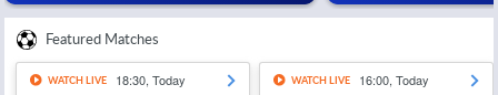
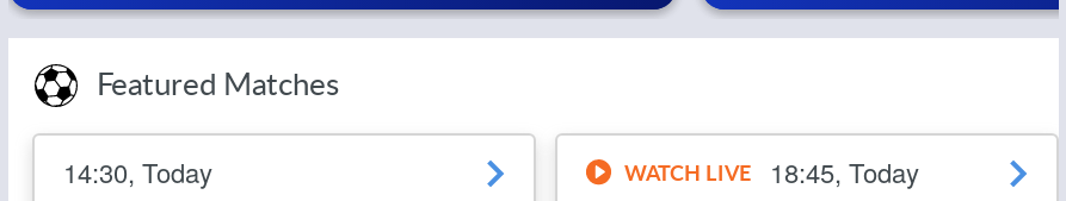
- WATCH LIVE
- 18:30, Today
+ 14:30, Today

- WATCH LIVE 16:00, Today
+ WATCH LIVE 18:45, Today
